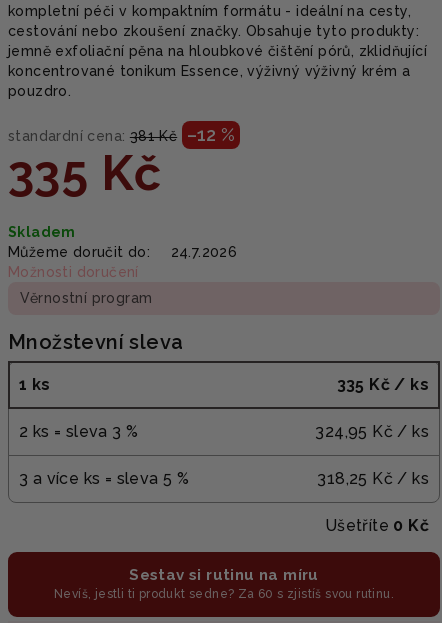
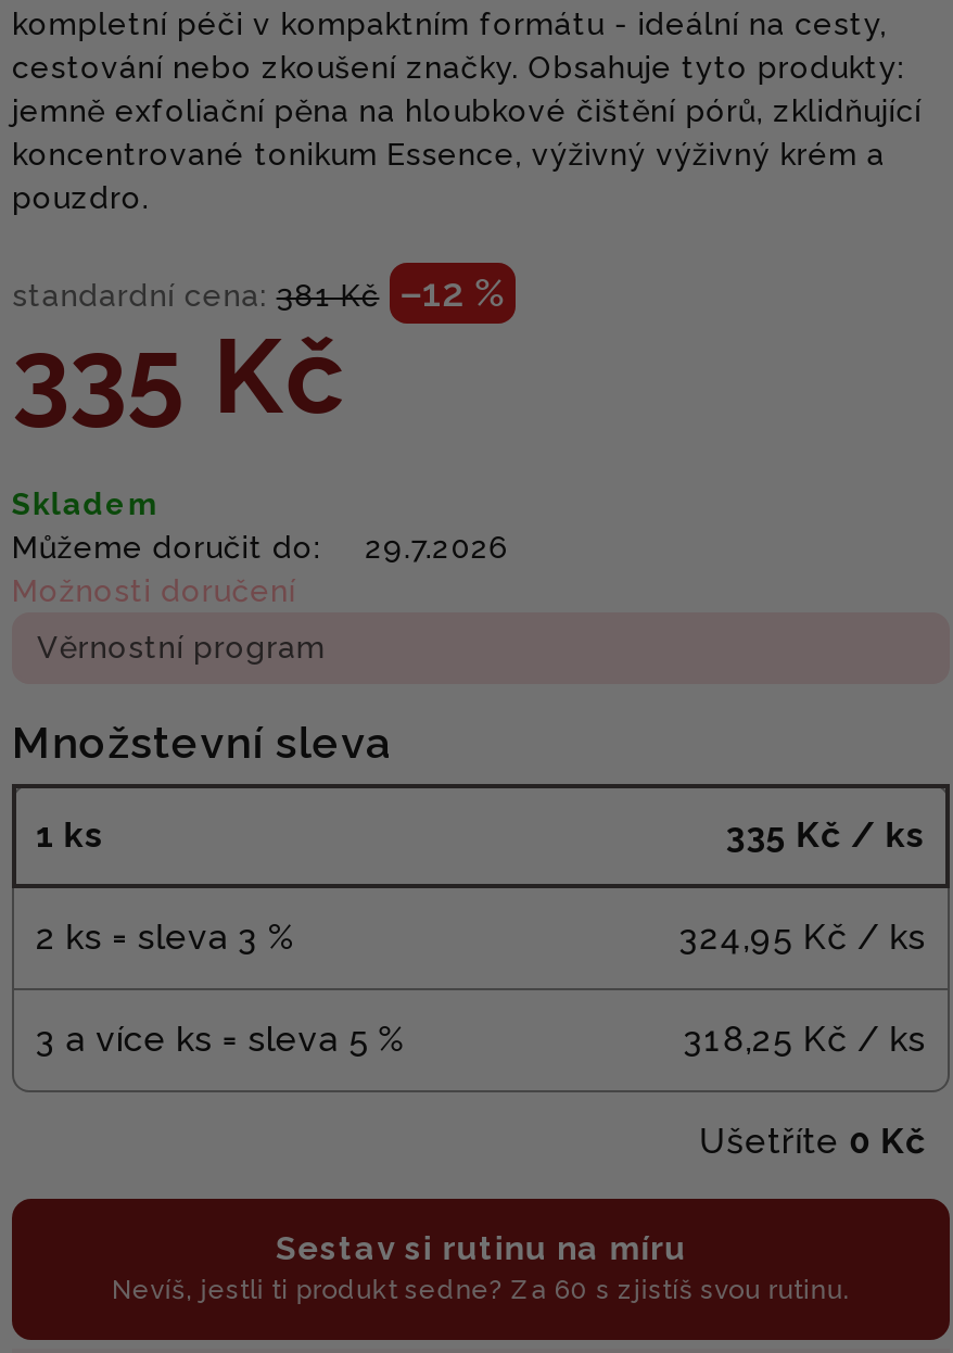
- Můžeme doručit do: 24.7.2026
+ Můžeme doručit do: 29.7.2026
